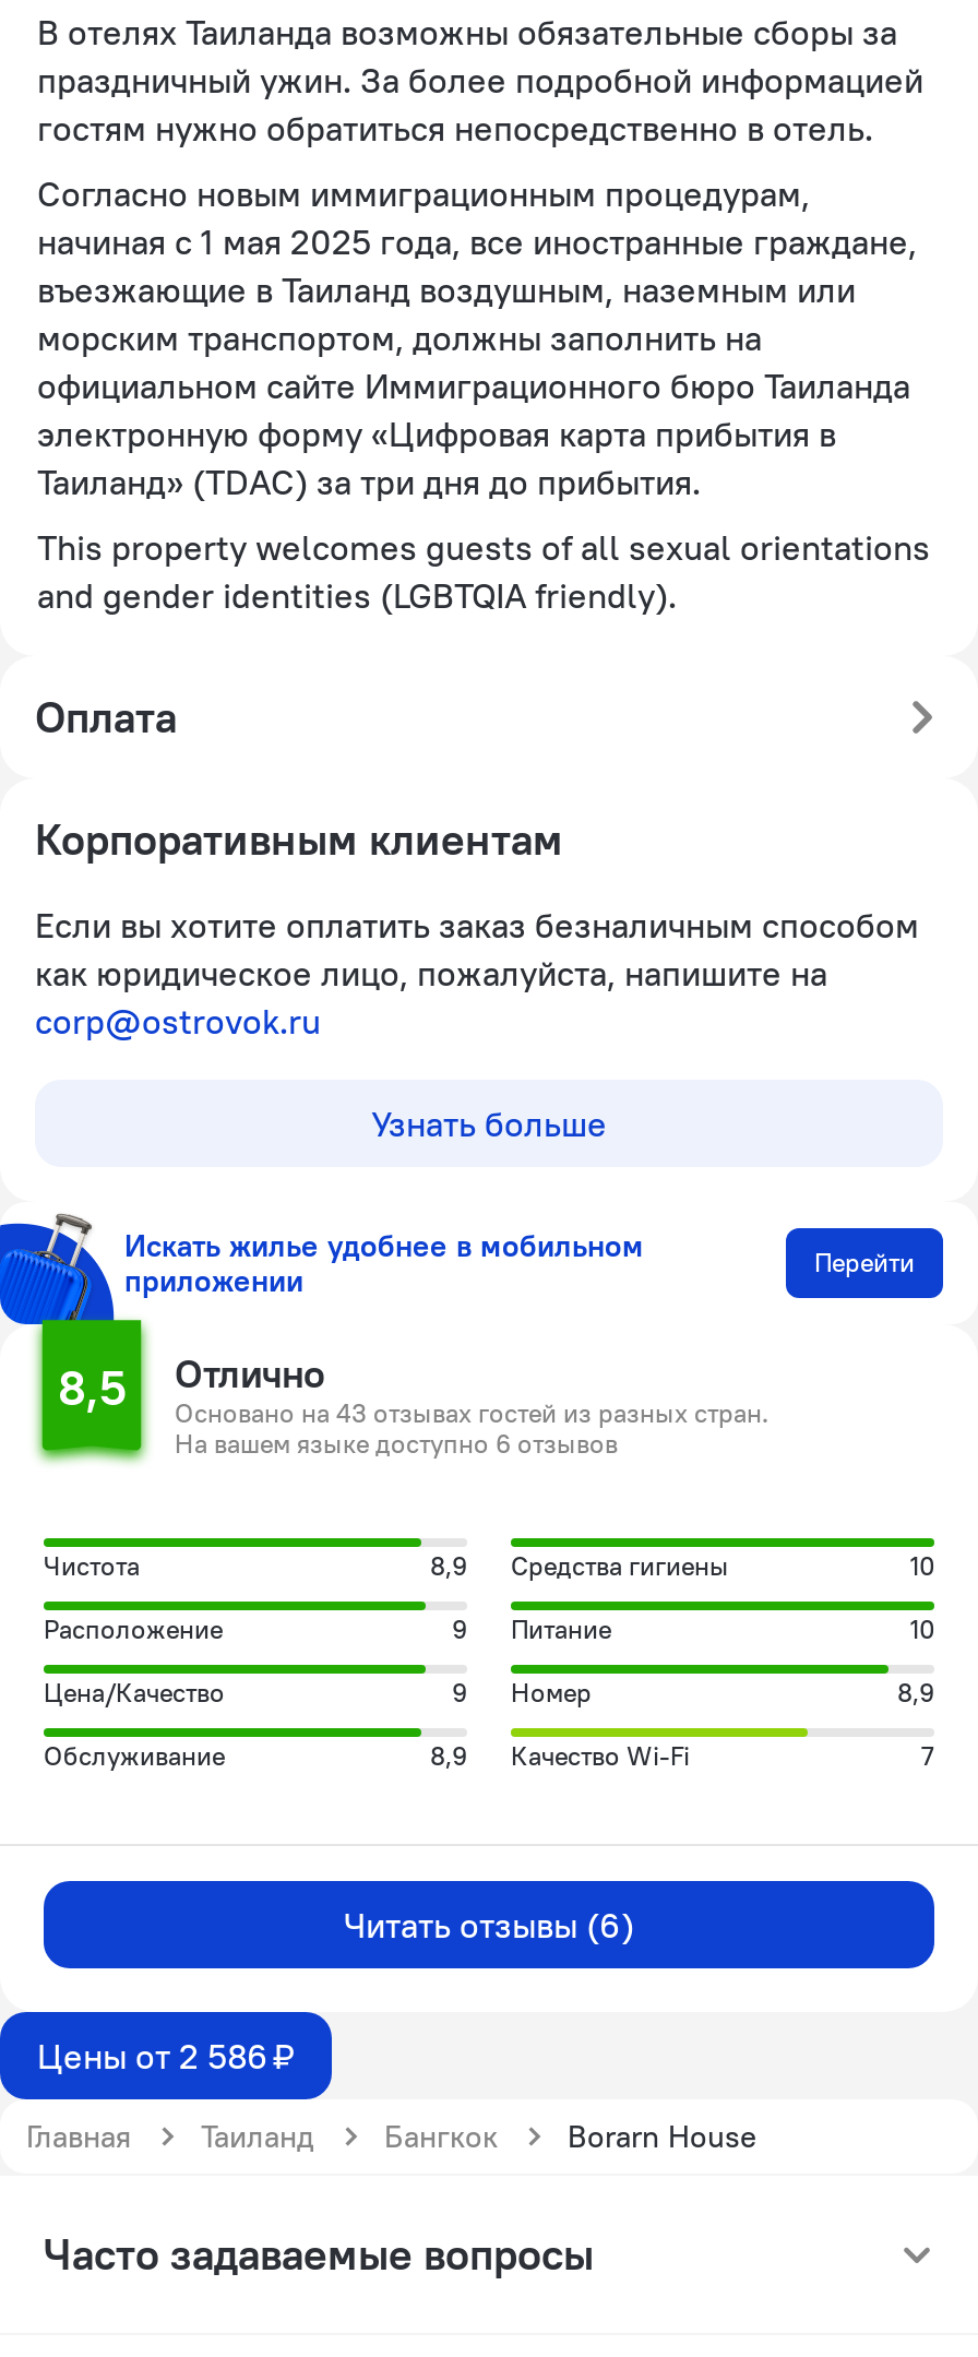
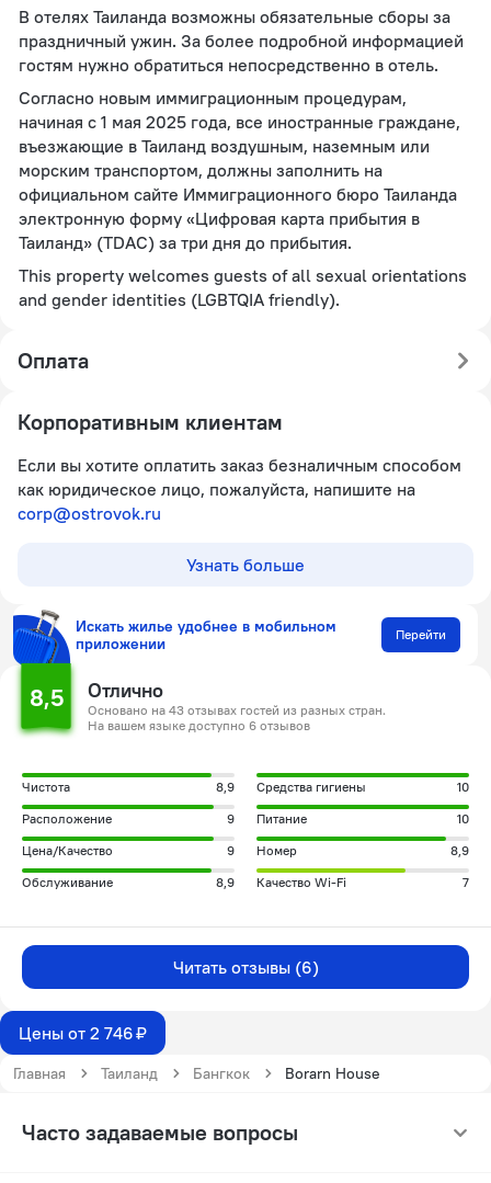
- [image]
+ [image]

- Цены от 2 586 ₽
+ Цены от 2 746 ₽
